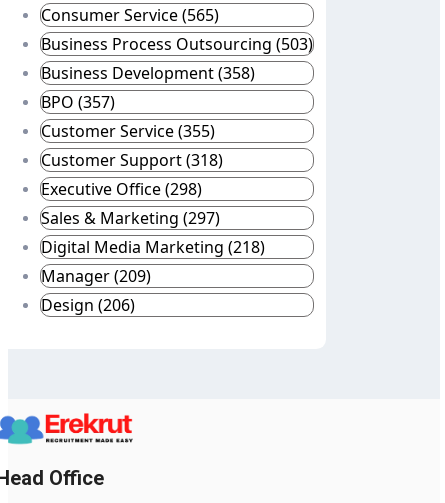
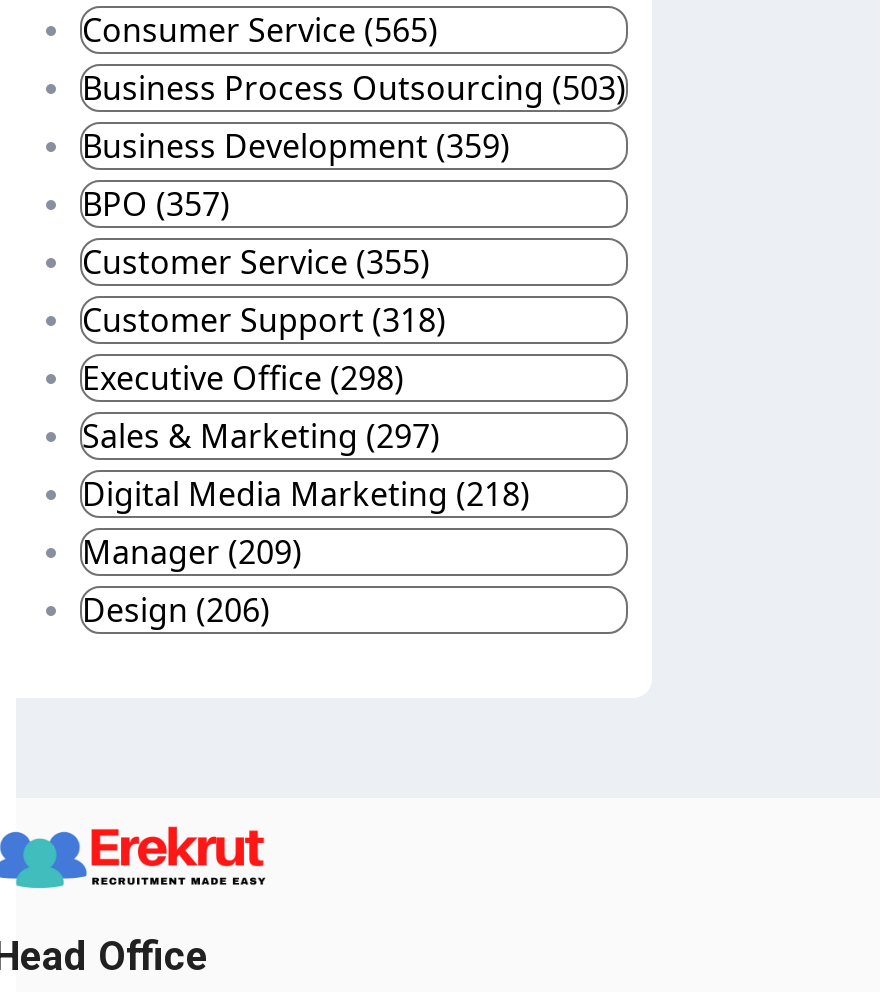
- Business Development (358)
+ Business Development (359)
